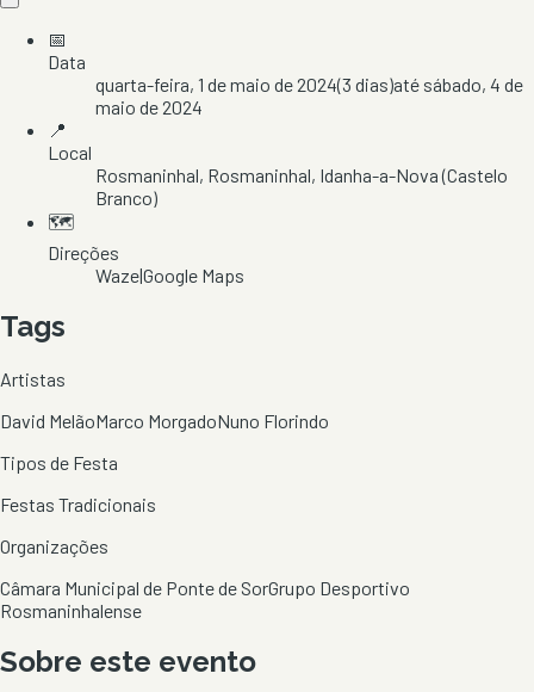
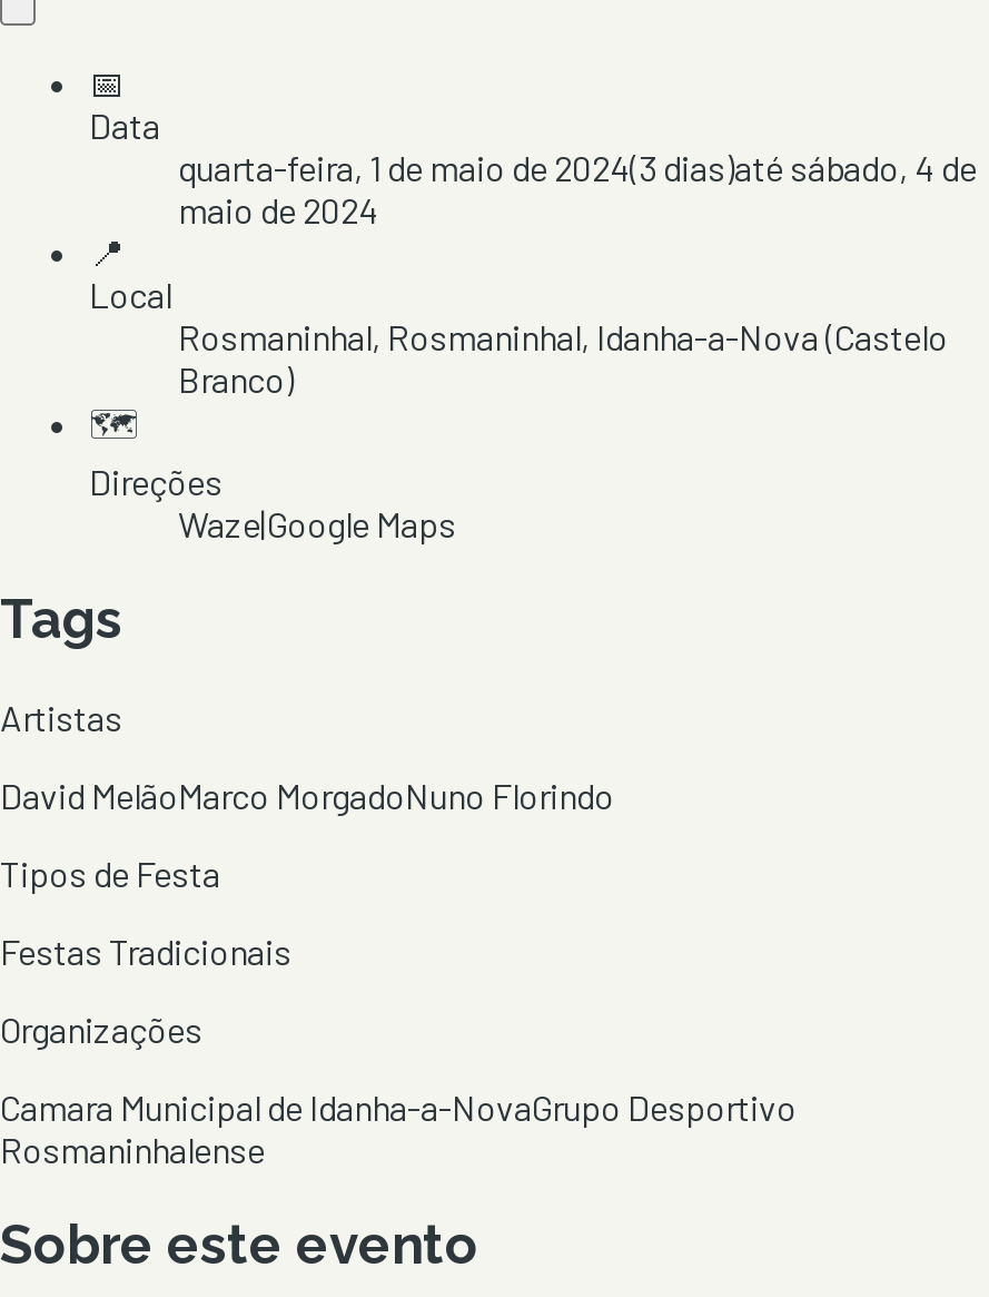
- Câmara Municipal de Ponte de SorGrupo Desportivo
+ Camara Municipal de Idanha-a-NovaGrupo Desportivo
